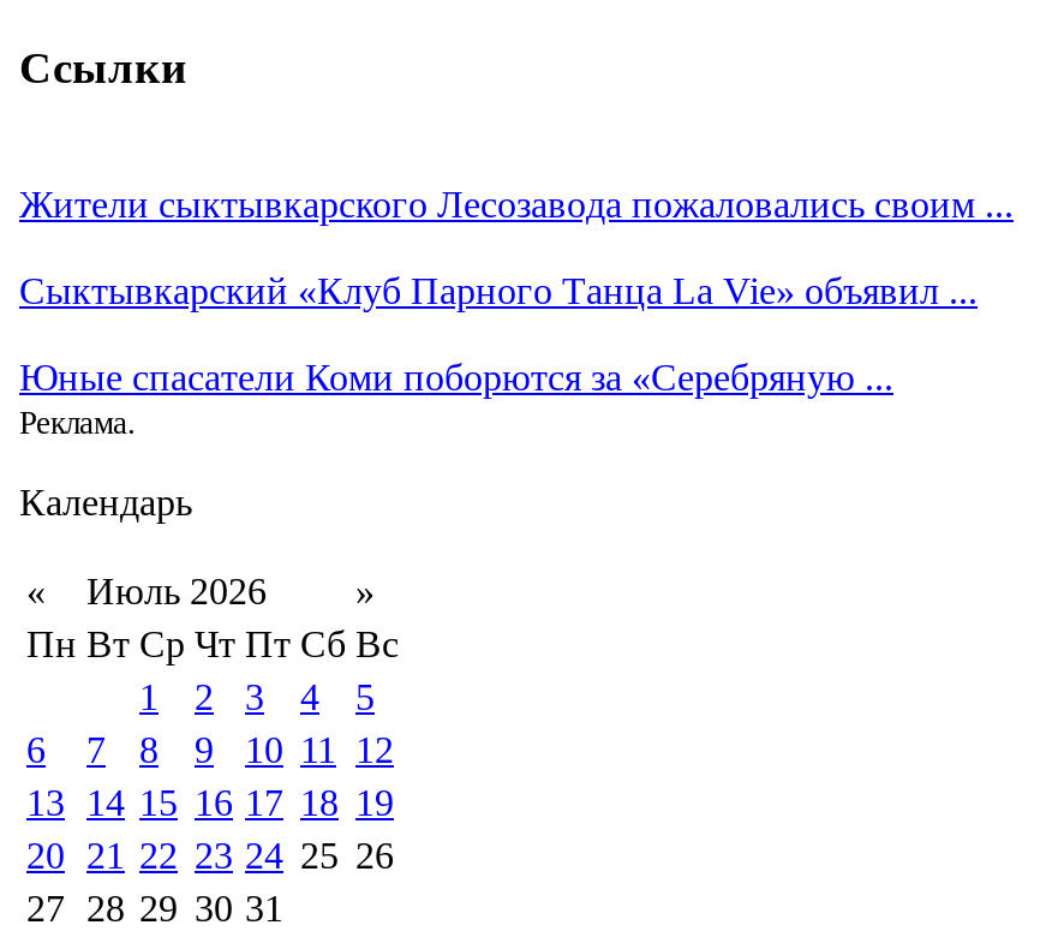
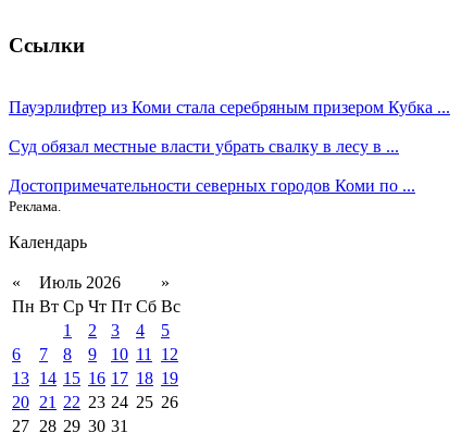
- Жители сыктывкарского Лесозавода пожаловались своим ...
+ Пауэрлифтер из Коми стала серебряным призером Кубка ...

- Сыктывкарский «Клуб Парного Танца La Vie» объявил ...
+ Суд обязал местные власти убрать свалку в лесу в ...

- Юные спасатели Коми поборются за «Серебряную ...
+ Достопримечательности северных городов Коми по ...
